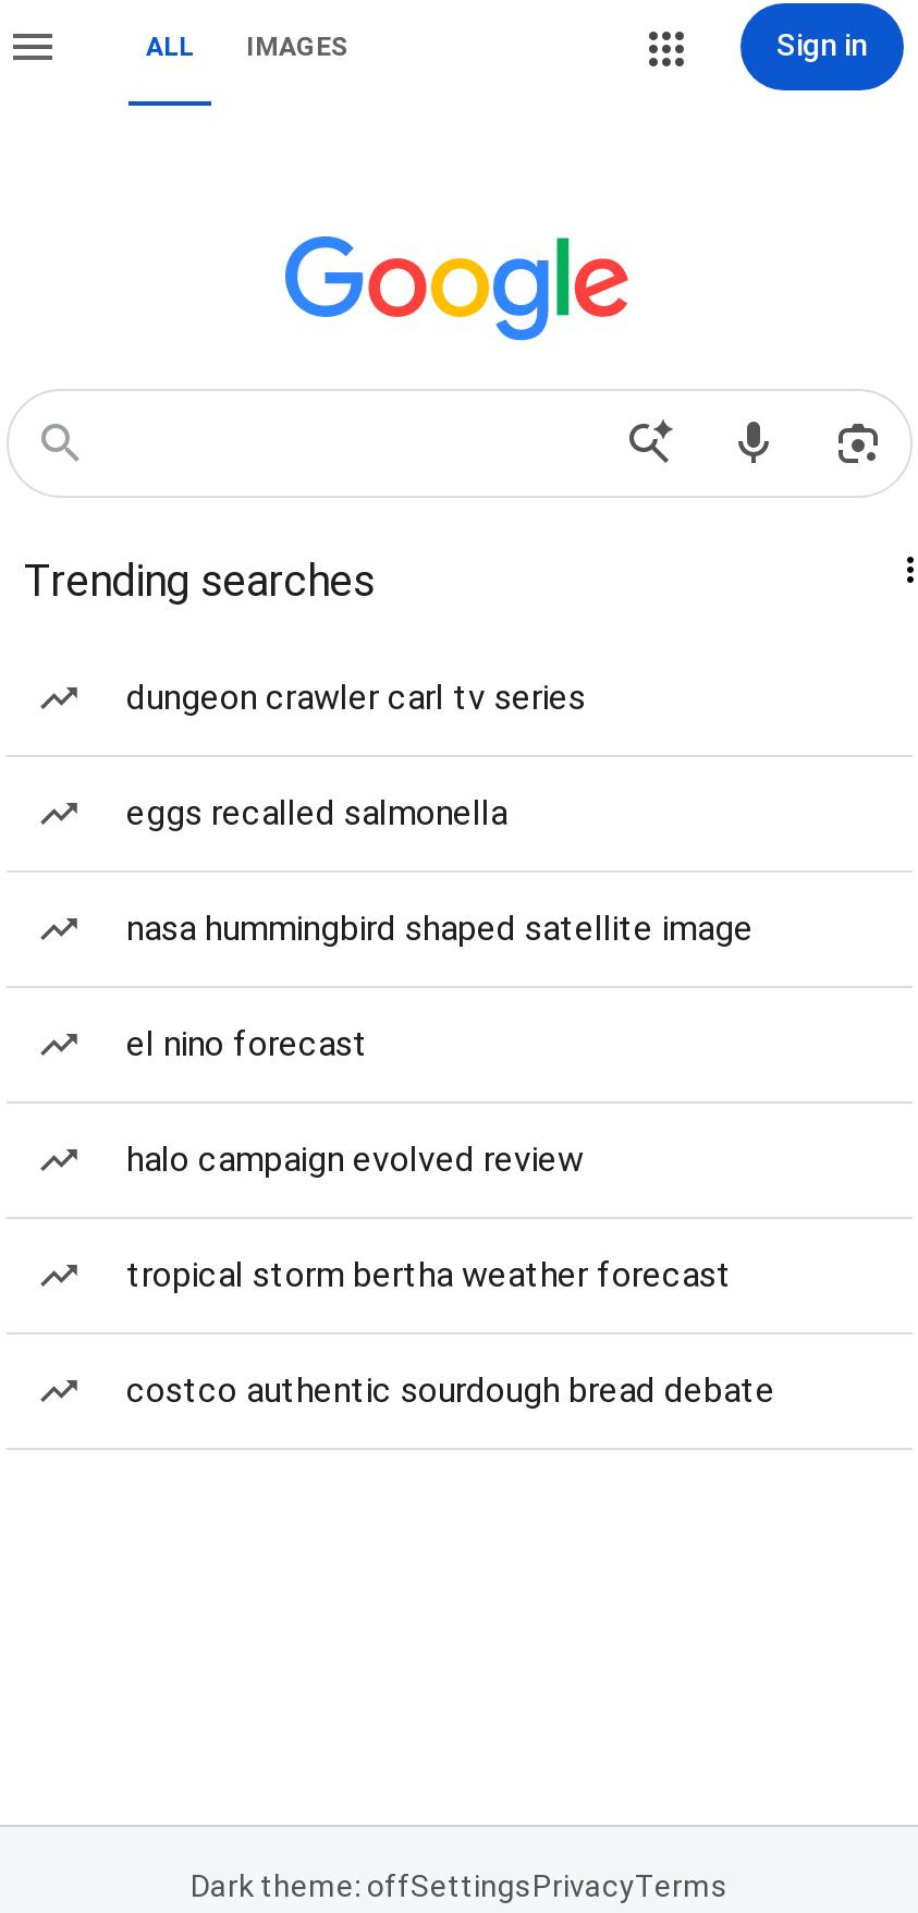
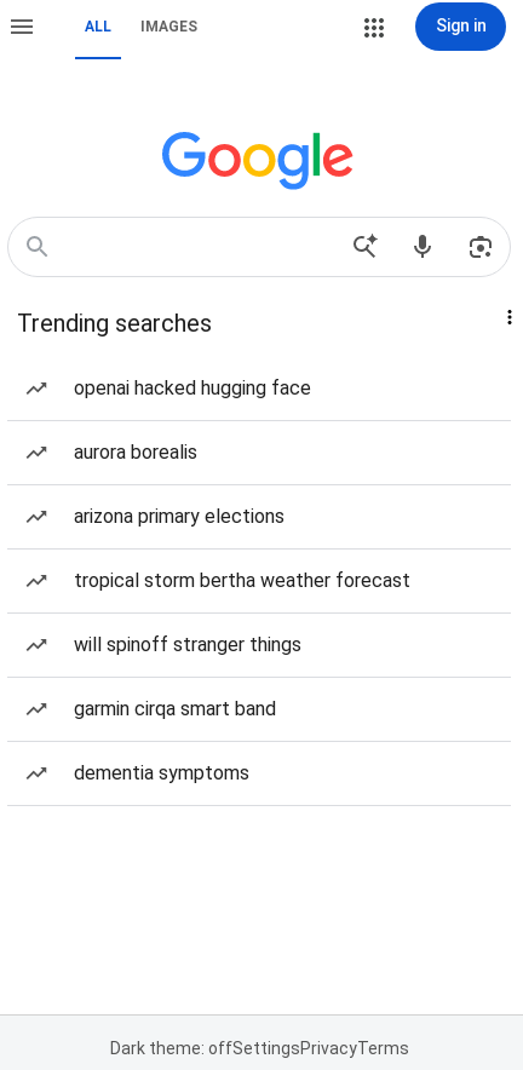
- dungeon crawler carl tv series
- eggs recalled salmonella
- nasa hummingbird shaped satellite image
- el nino forecast
- halo campaign evolved review
+ openai hacked hugging face
+ aurora borealis
+ arizona primary elections

moved up: tropical storm bertha weather forecast

- costco authentic sourdough bread debate
+ will spinoff stranger things
+ garmin cirqa smart band
+ dementia symptoms
